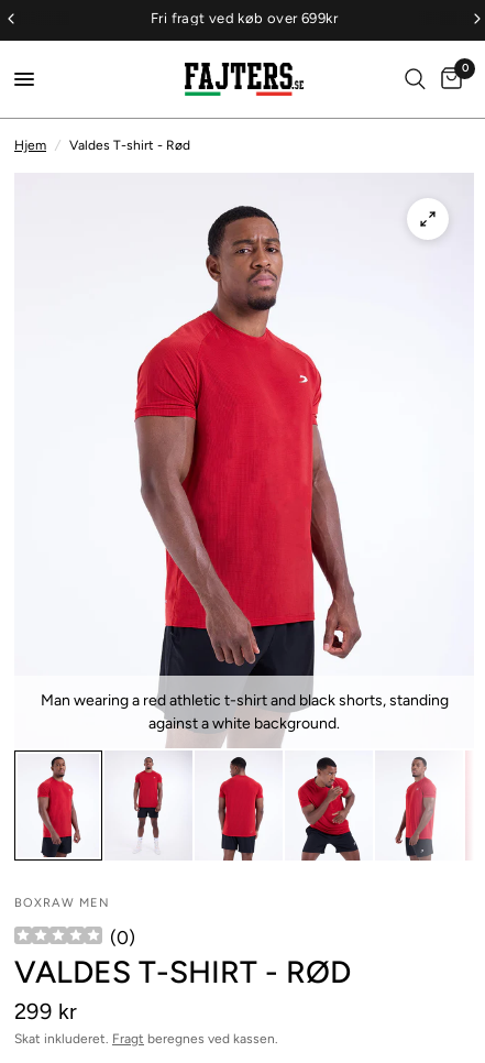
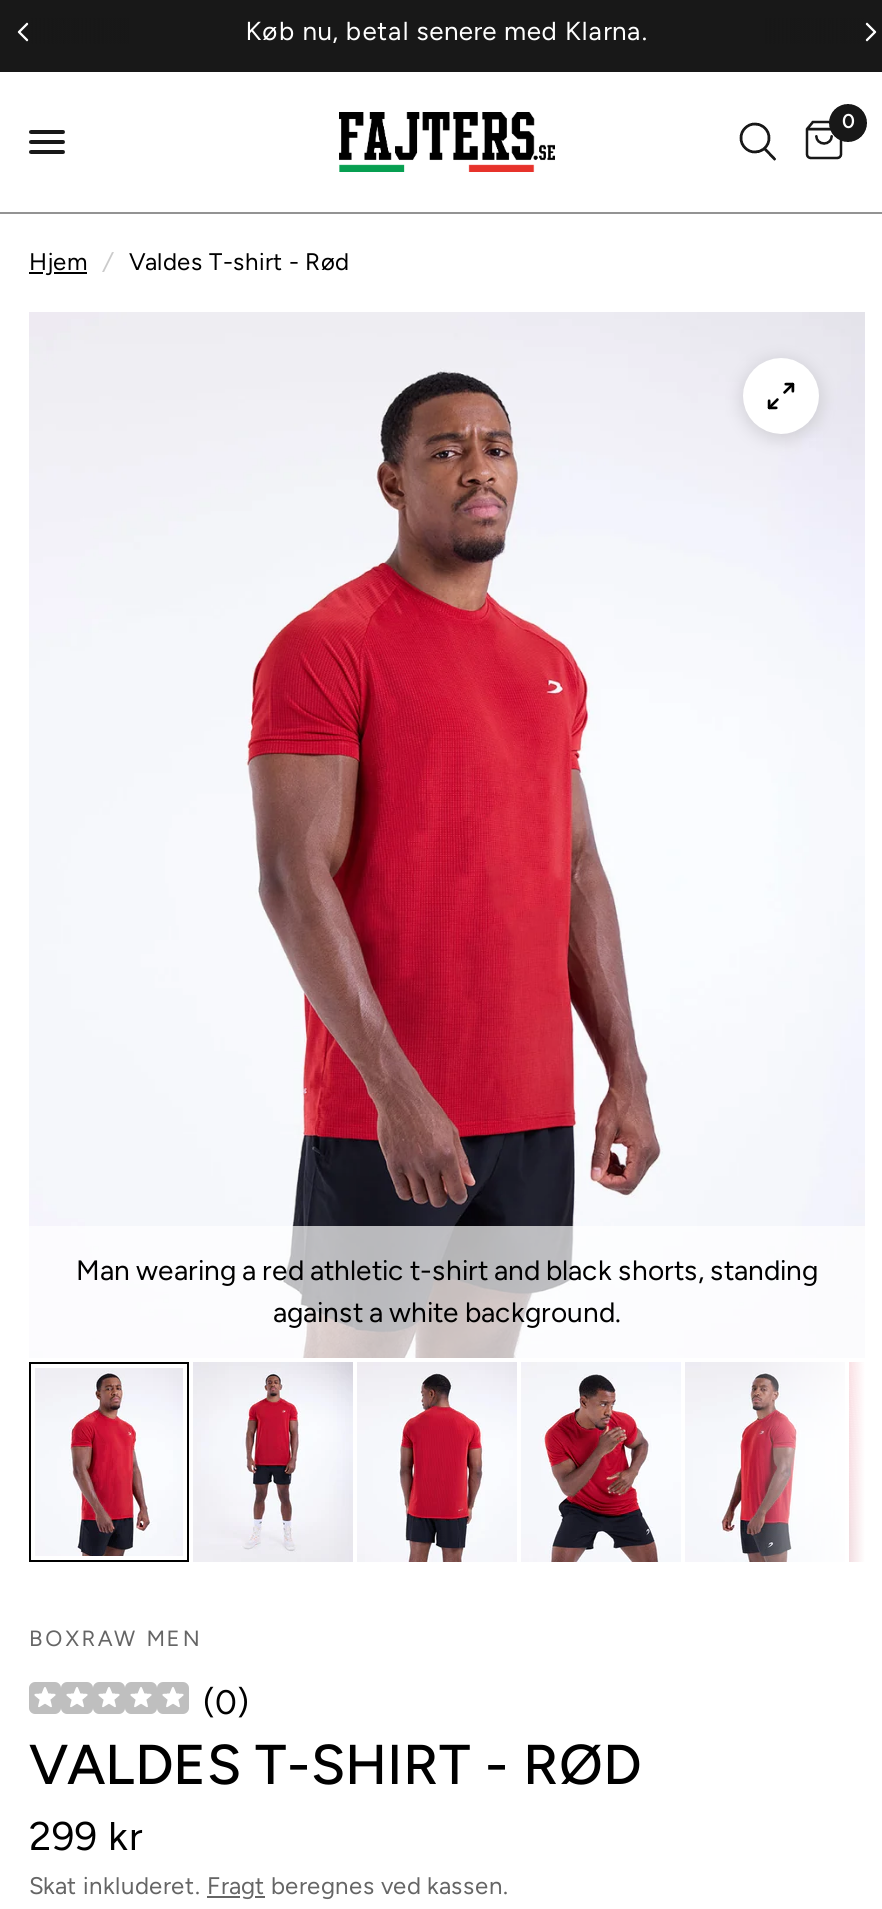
- Fri fragt ved køb over 699kr
+ Køb nu, betal senere med Klarna.
